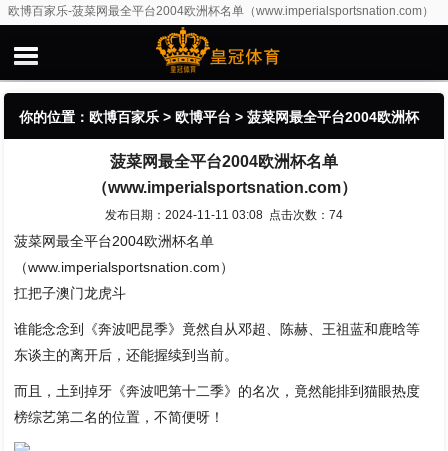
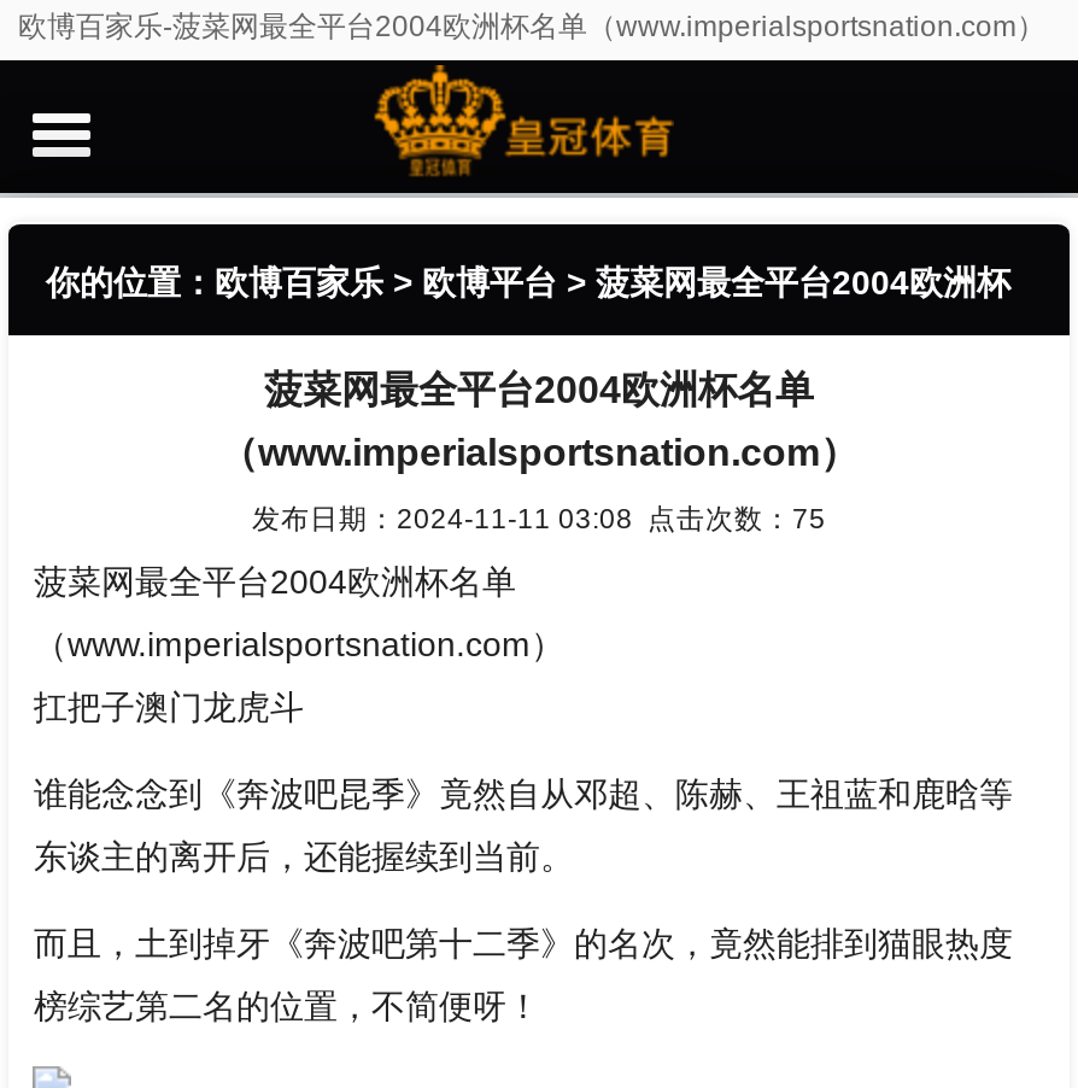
- 发布日期：2024-11-11 03:08 点击次数：74
+ 发布日期：2024-11-11 03:08 点击次数：75
